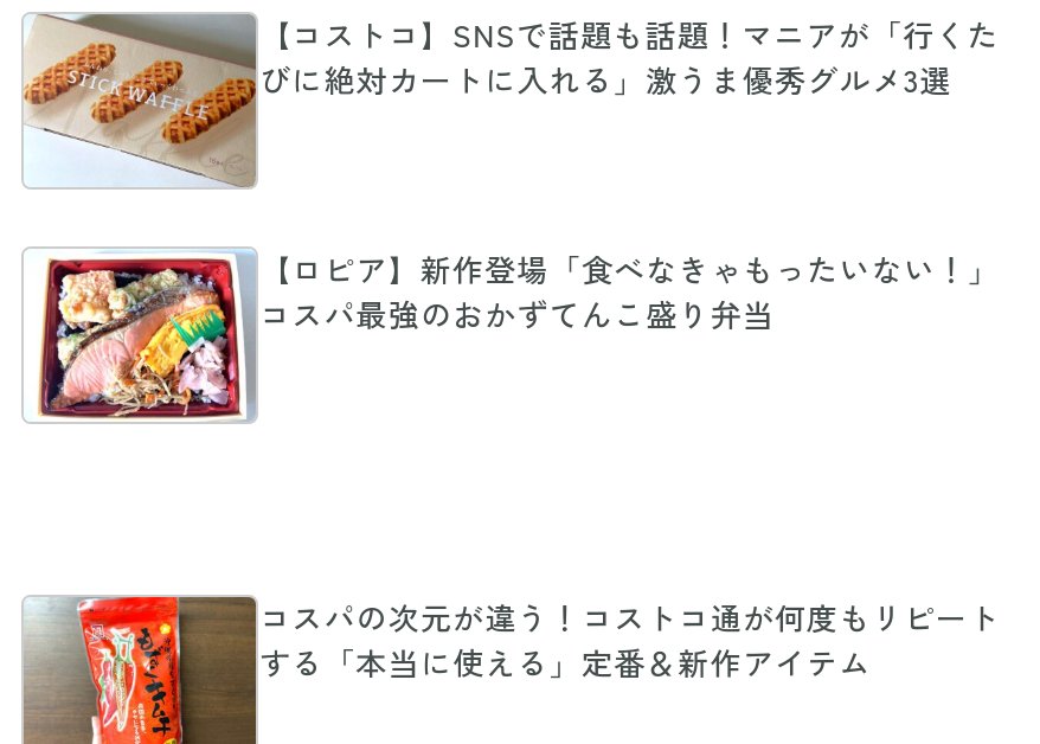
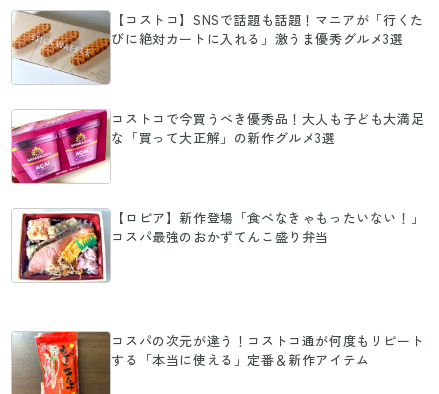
+ [image]
+ コストコで今買うべき優秀品！大人も子ども大満足
+ な「買って大正解」の新作グルメ3選

moved down: [image] | 【ロピア】新作登場「食べなきゃもったいない！」 | コスパ最強のおかずてんこ盛り弁当
